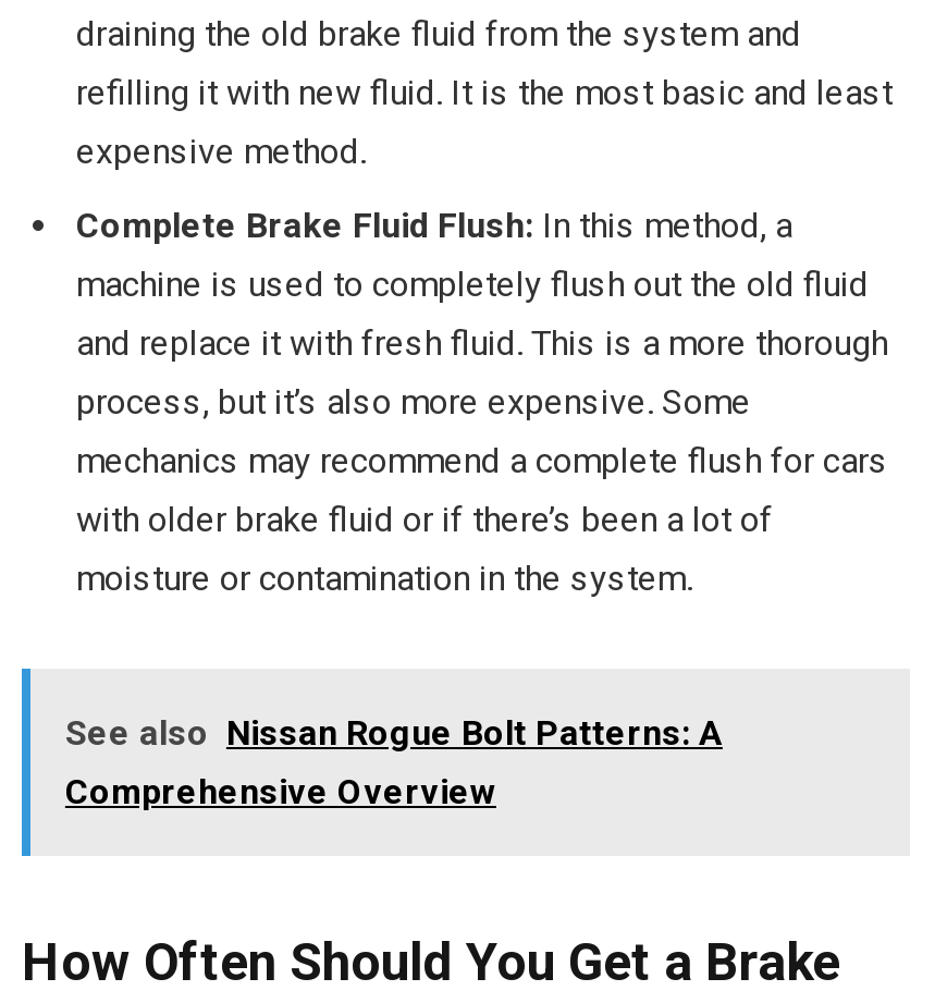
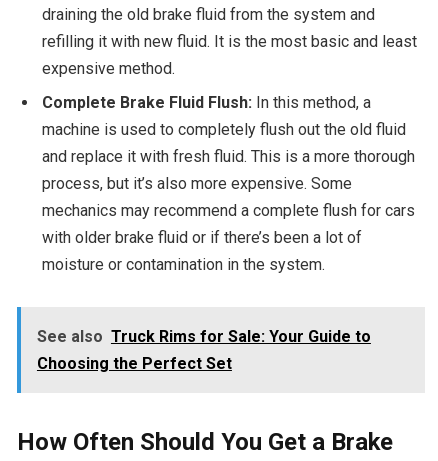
- See also Nissan Rogue Bolt Patterns: A
- Comprehensive Overview
+ See also Truck Rims for Sale: Your Guide to
+ Choosing the Perfect Set
